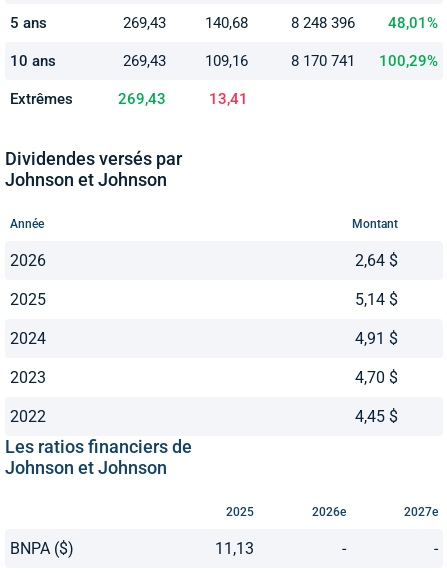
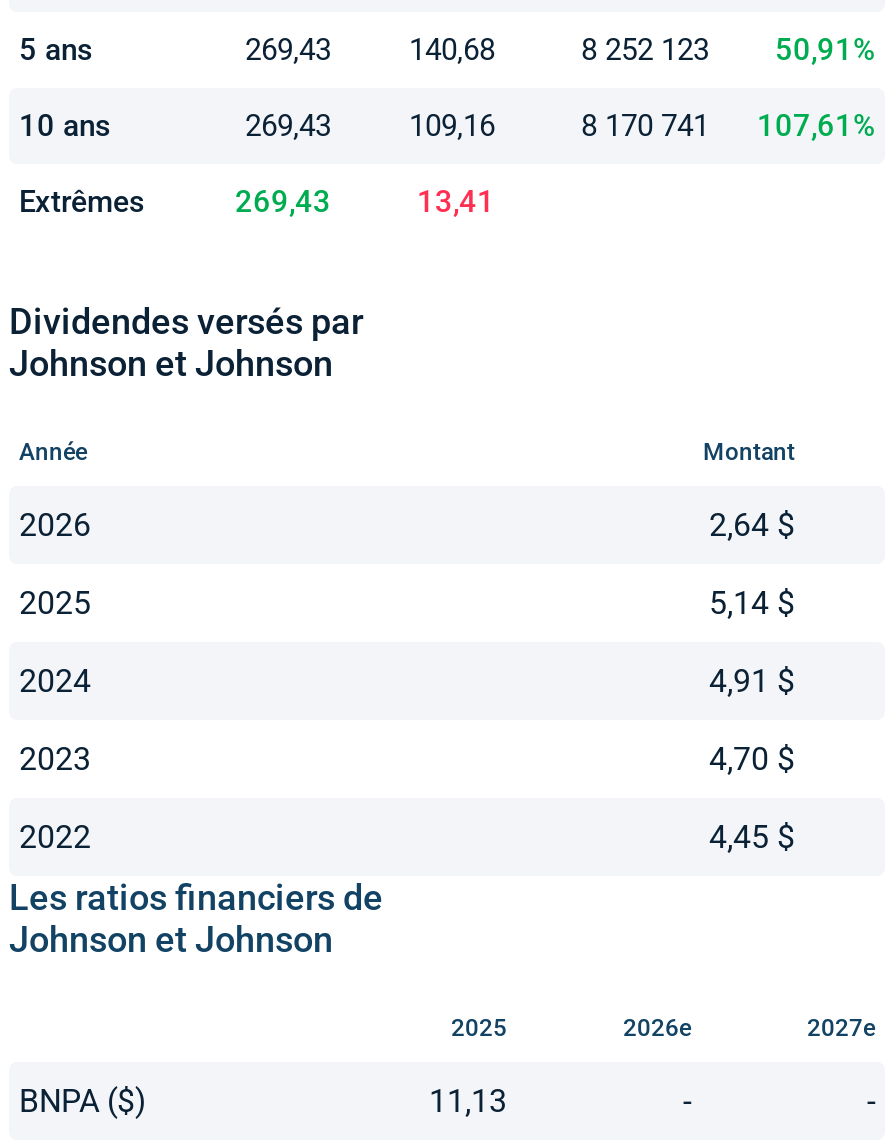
- 8 248 396
+ 8 252 123

- 48,01%
+ 50,91%

- 8 170 741 100,29%
+ 8 170 741 107,61%
